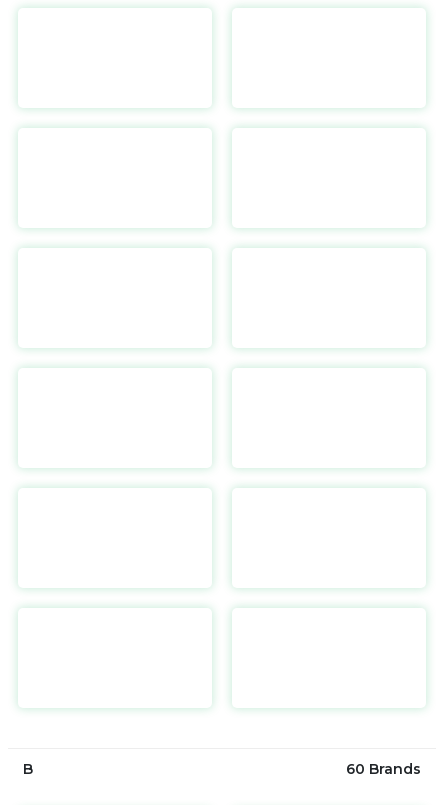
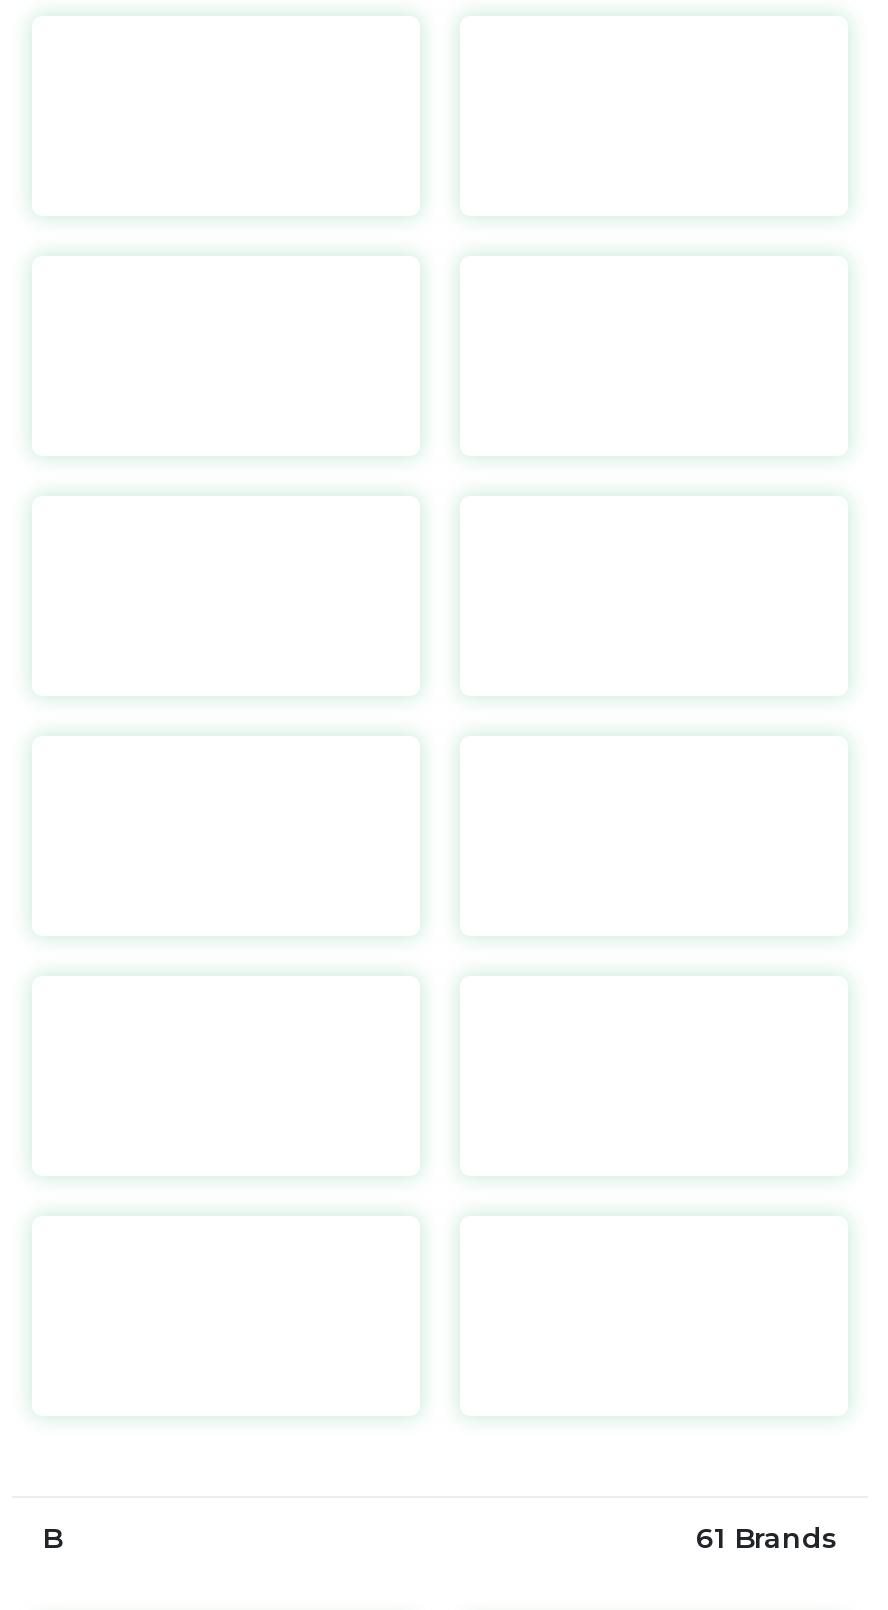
- 60 Brands
+ 61 Brands
